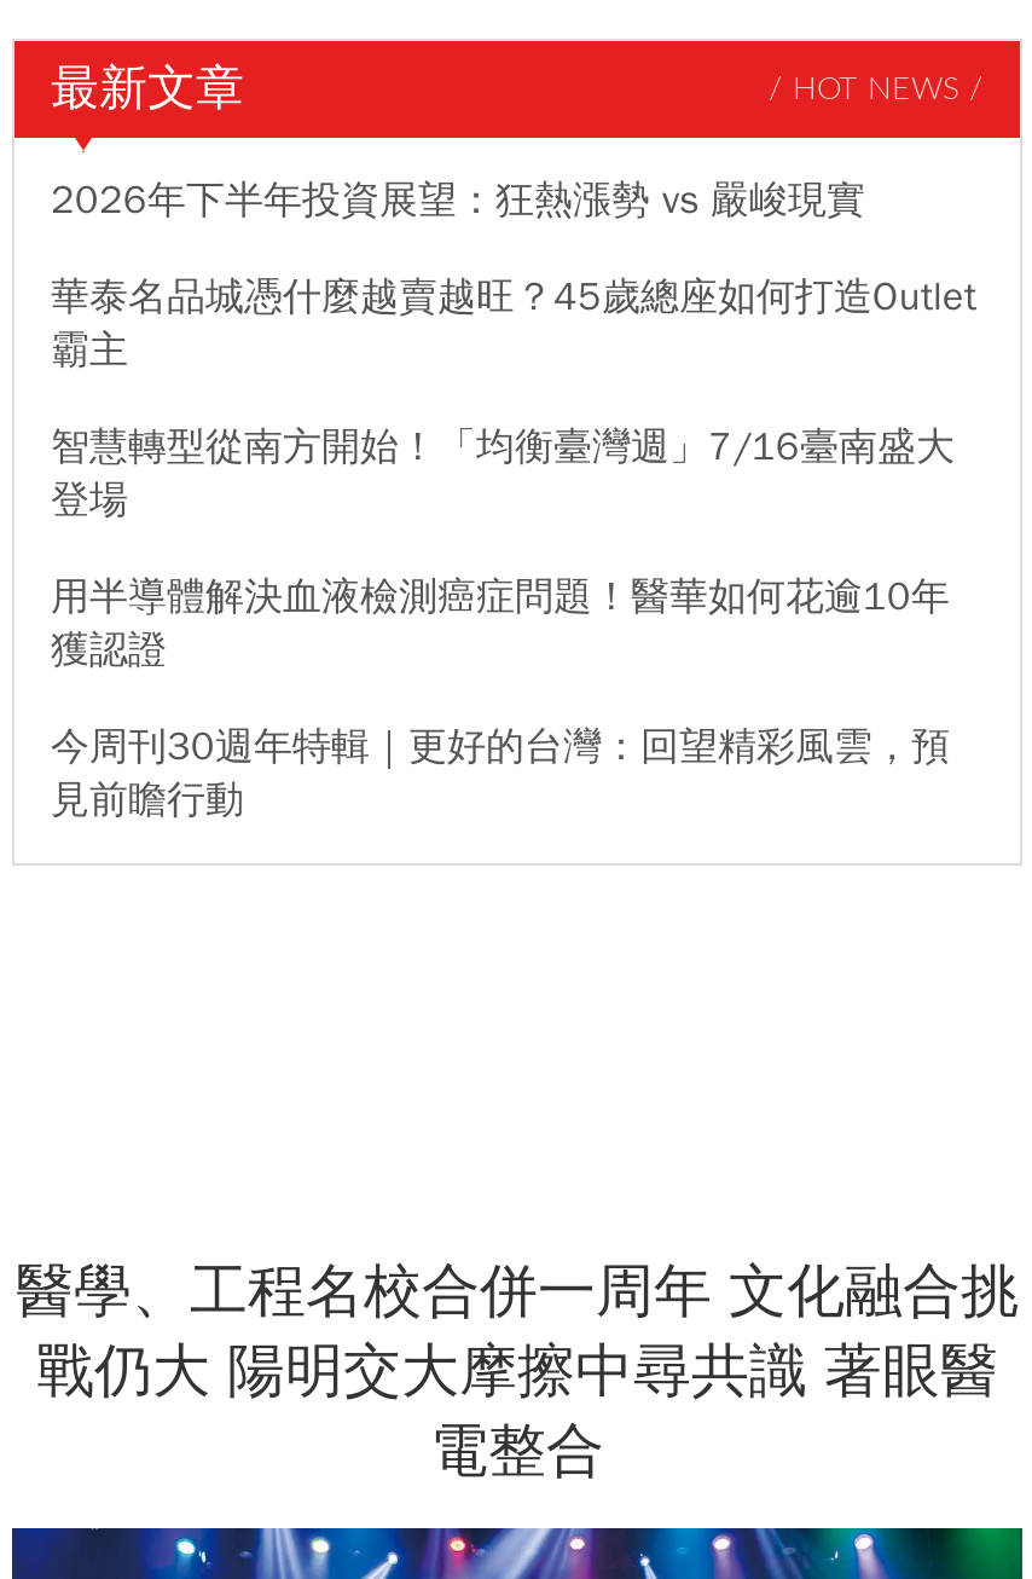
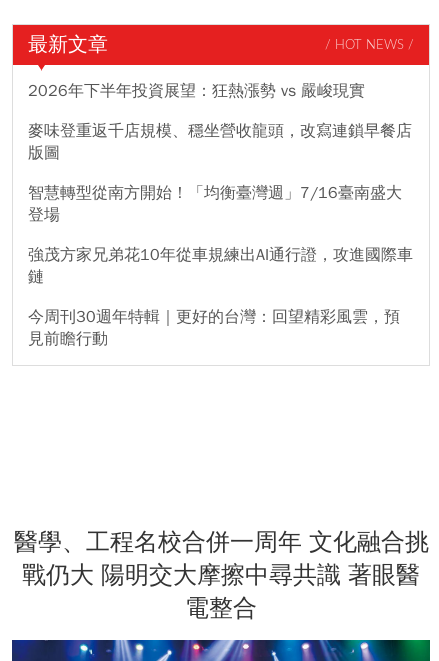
- 華泰名品城憑什麼越賣越旺？45歲總座如何打造Outlet
- 霸主
+ 麥味登重返千店規模、穩坐營收龍頭，改寫連鎖早餐店
+ 版圖

- 用半導體解決血液檢測癌症問題！醫華如何花逾10年
- 獲認證
+ 強茂方家兄弟花10年從車規練出AI通行證，攻進國際車
+ 鏈
